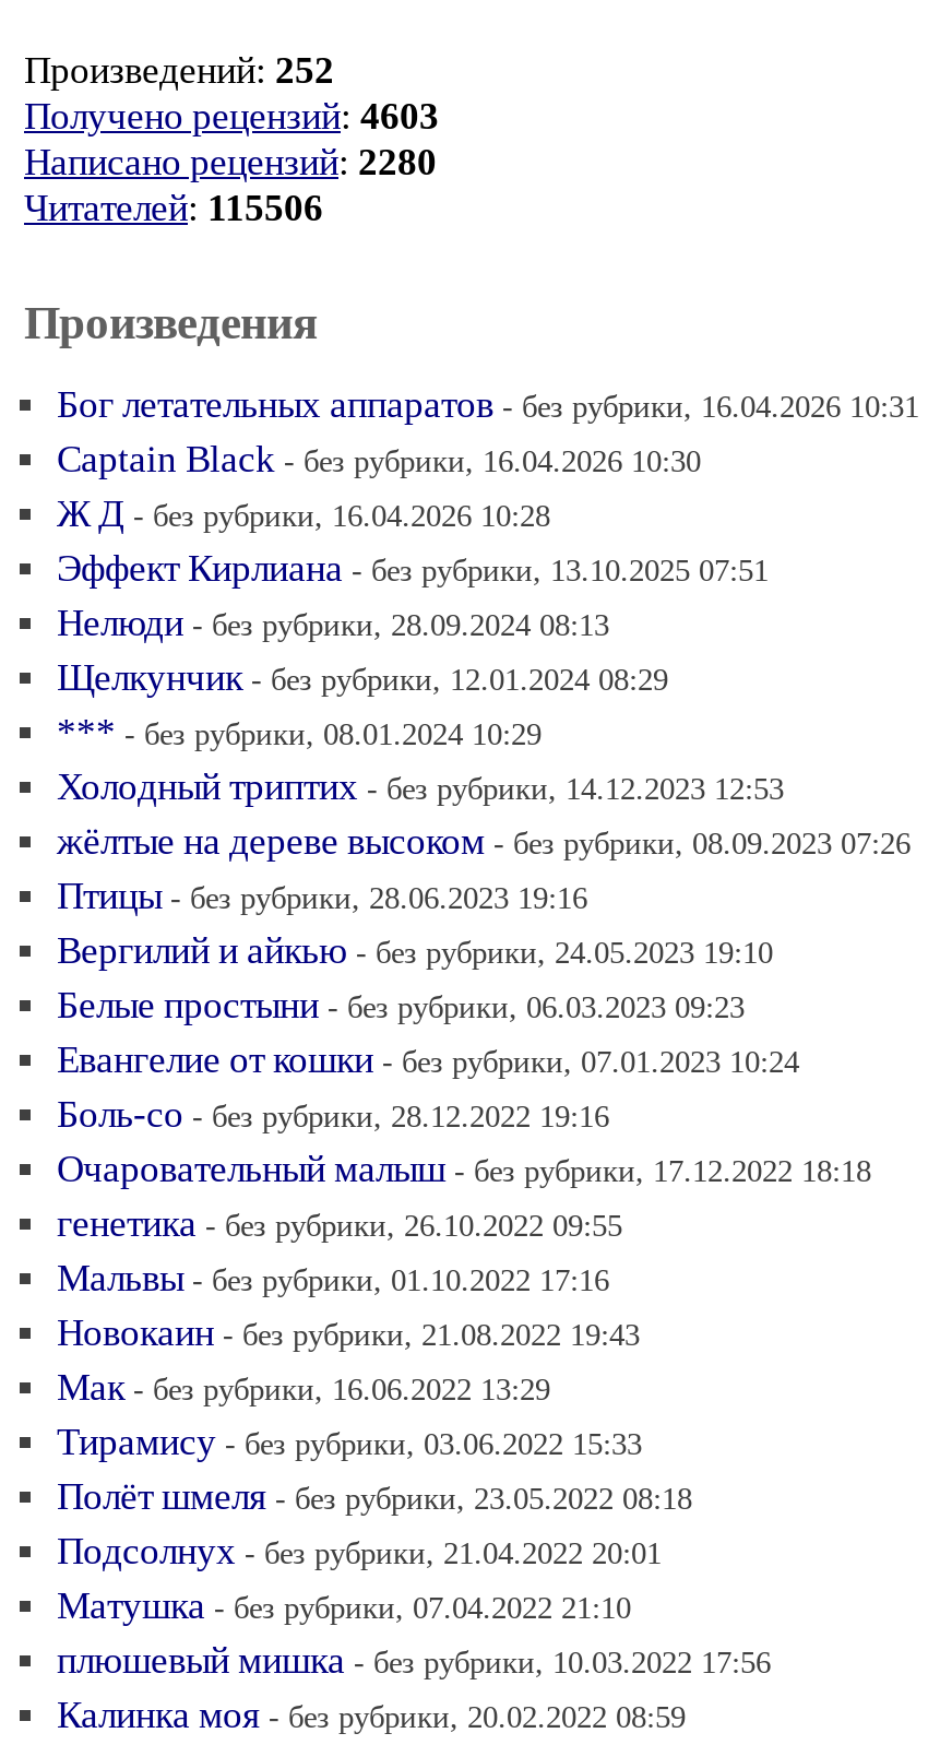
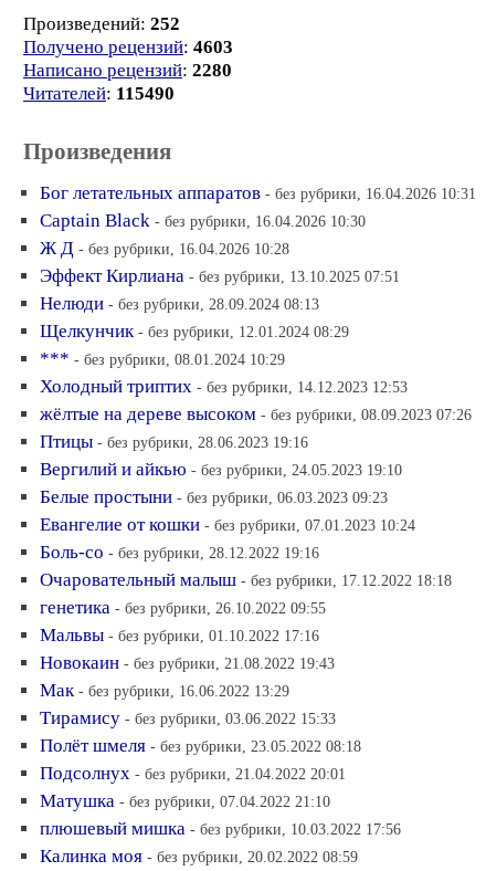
- Читателей: 115506
+ Читателей: 115490
